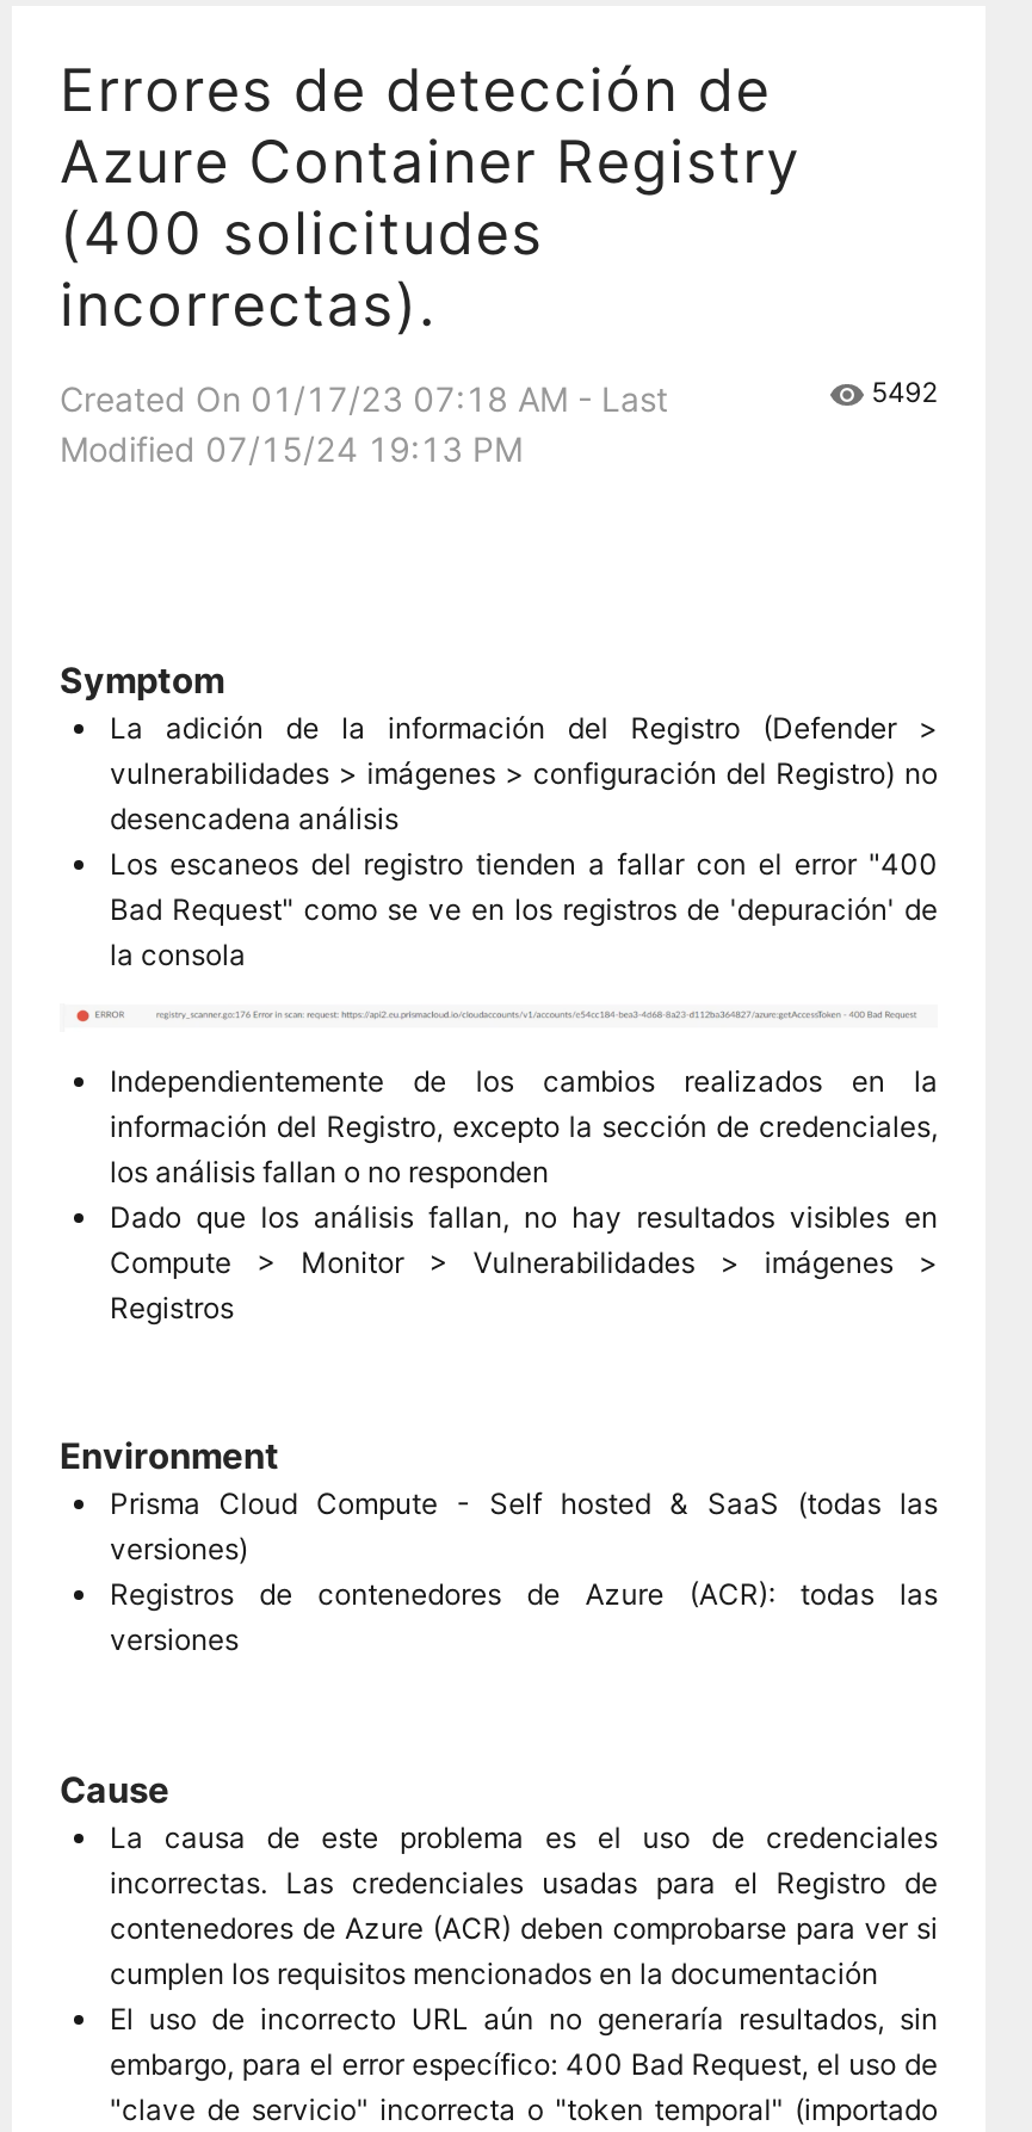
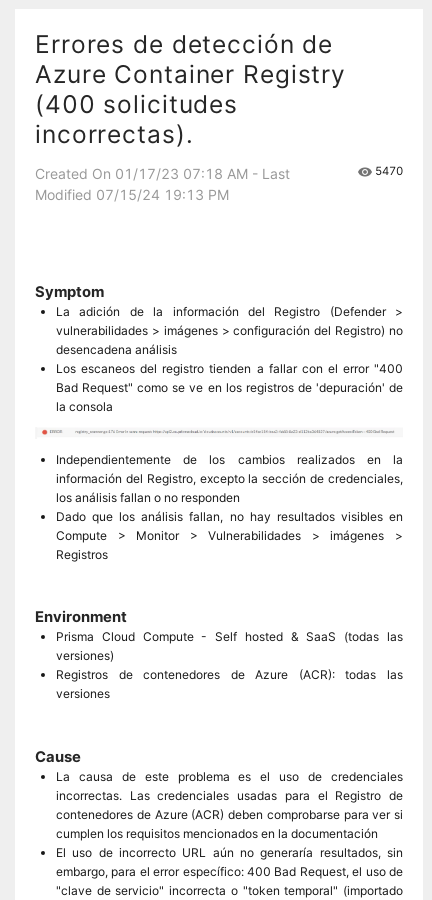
- 5492
+ 5470
